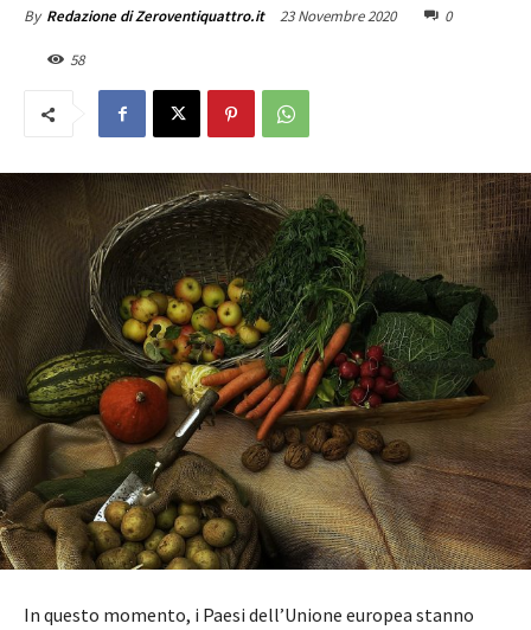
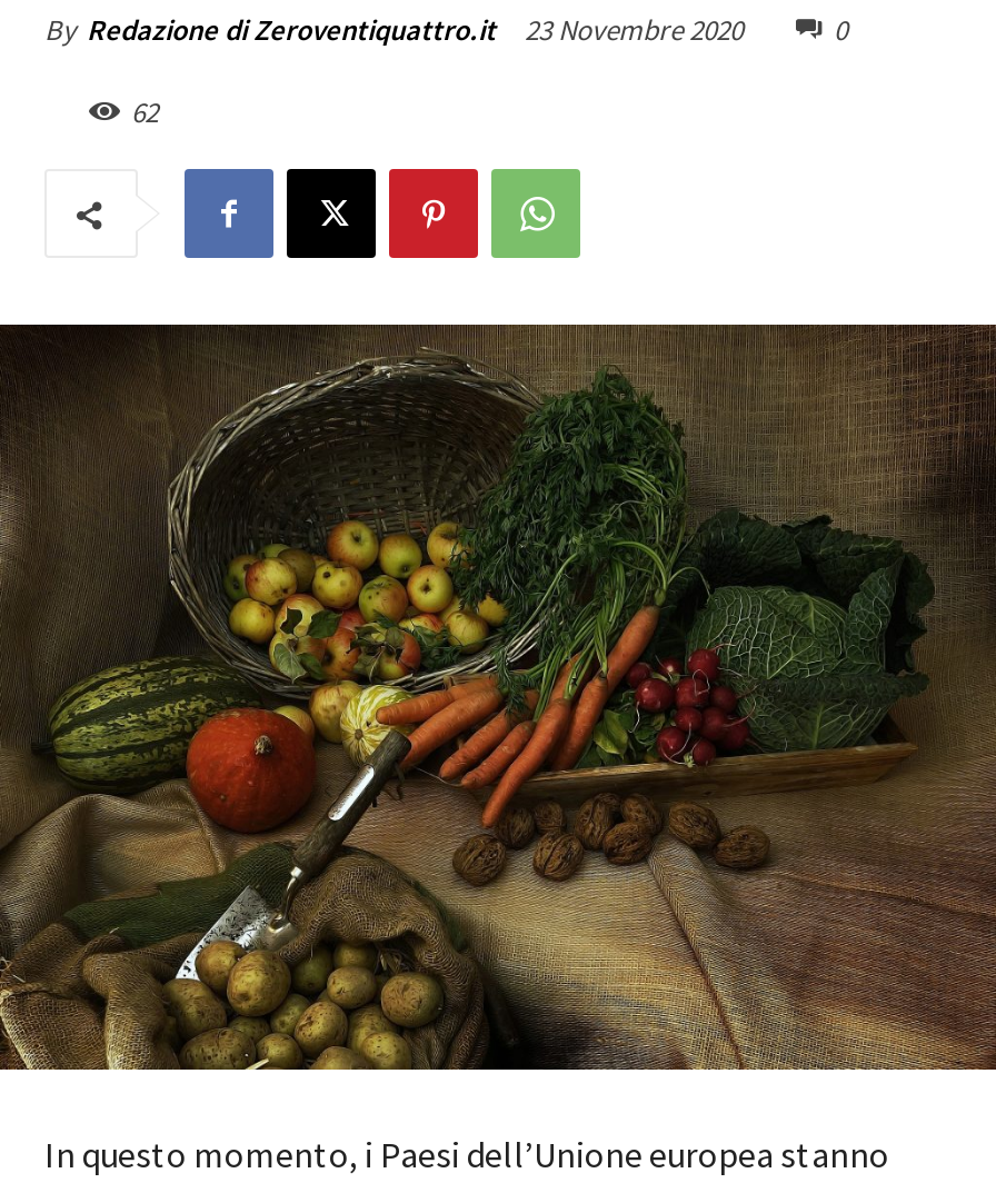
- 58
+ 62
